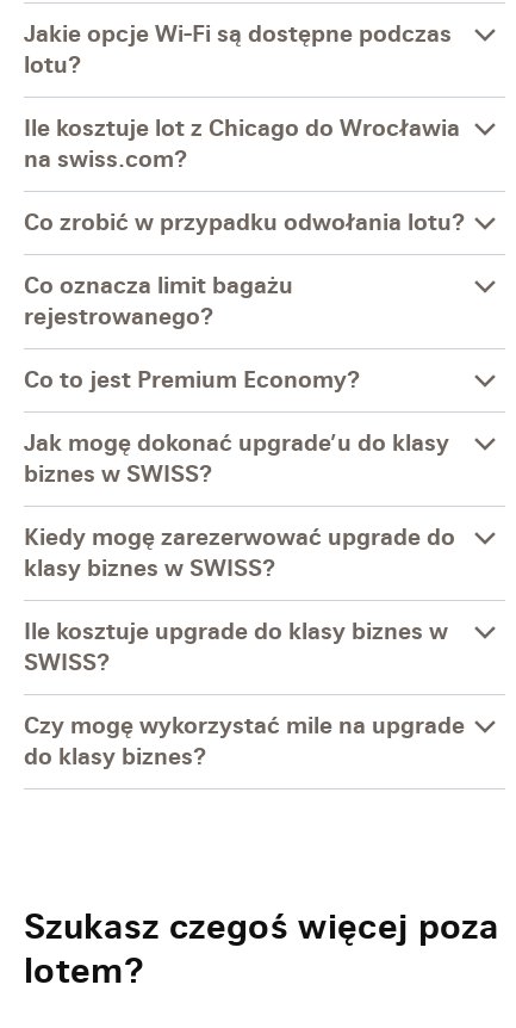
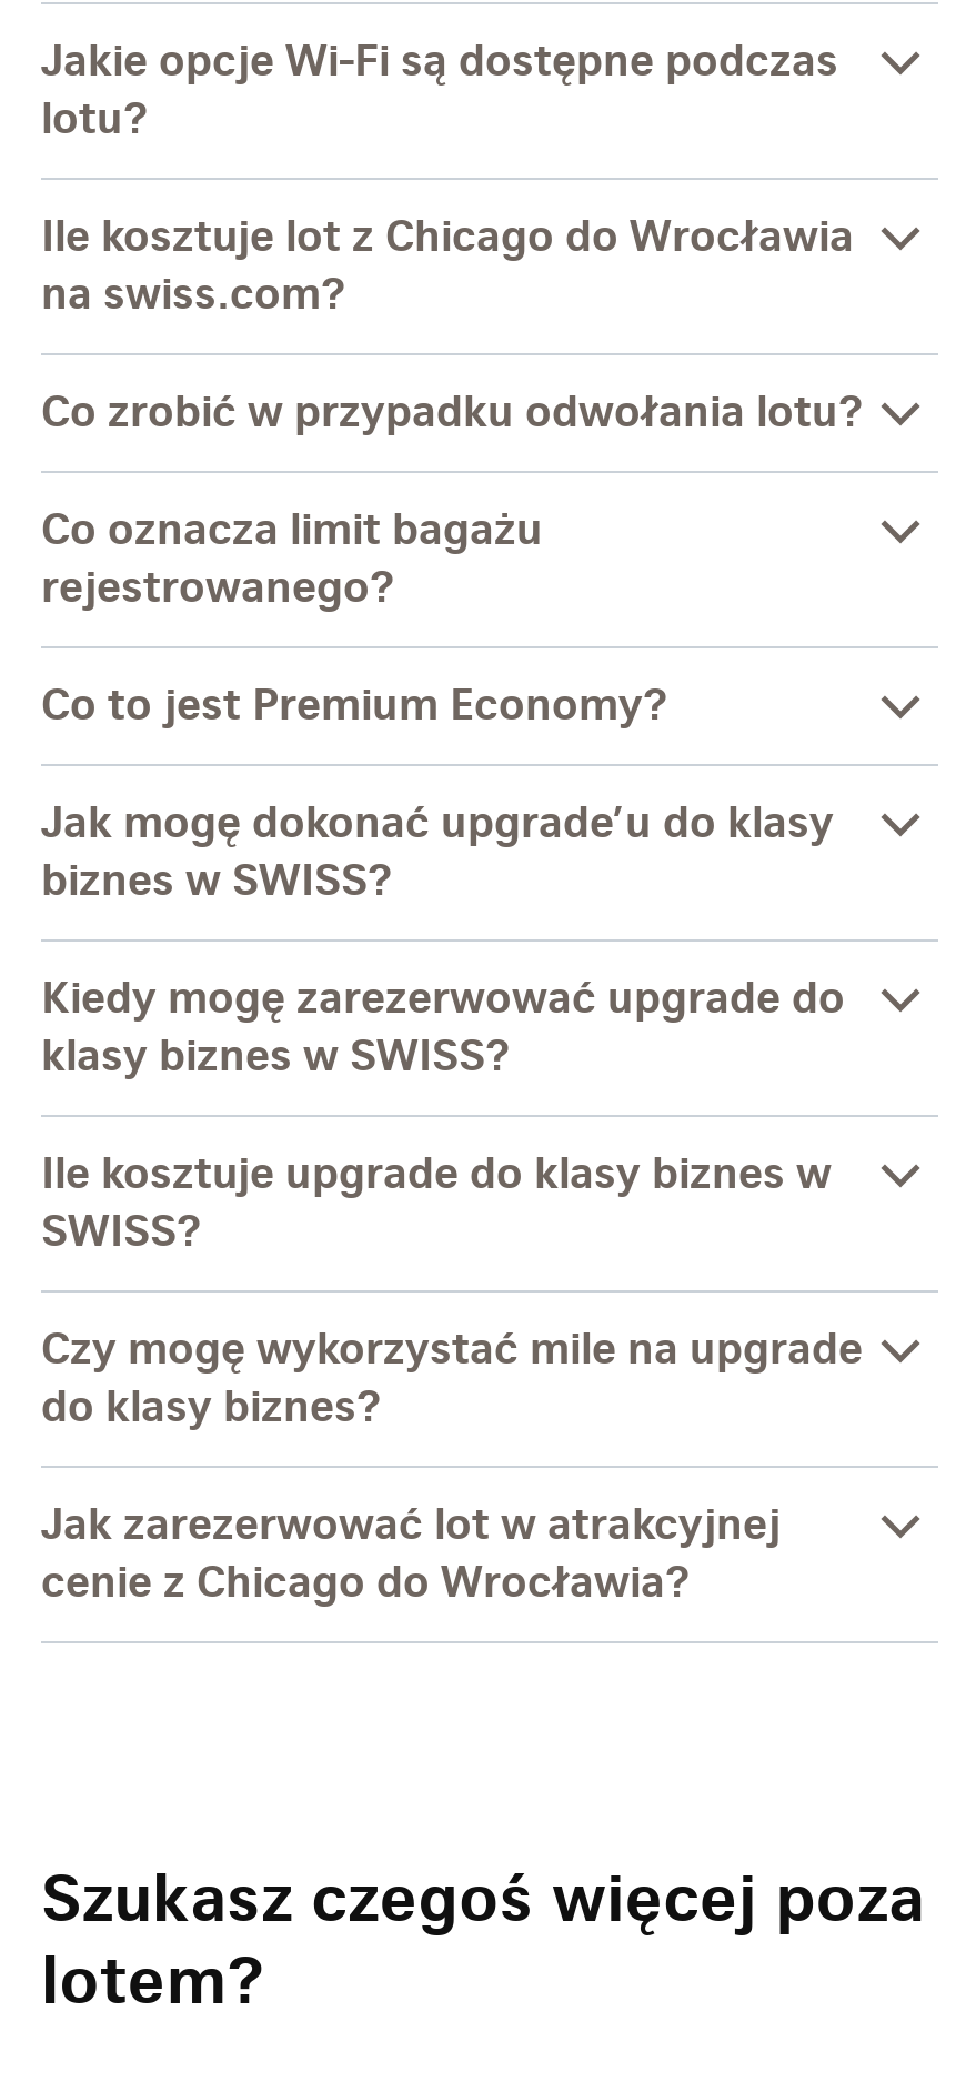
+ Jak zarezerwować lot w atrakcyjnej
+ cenie z Chicago do Wrocławia?
